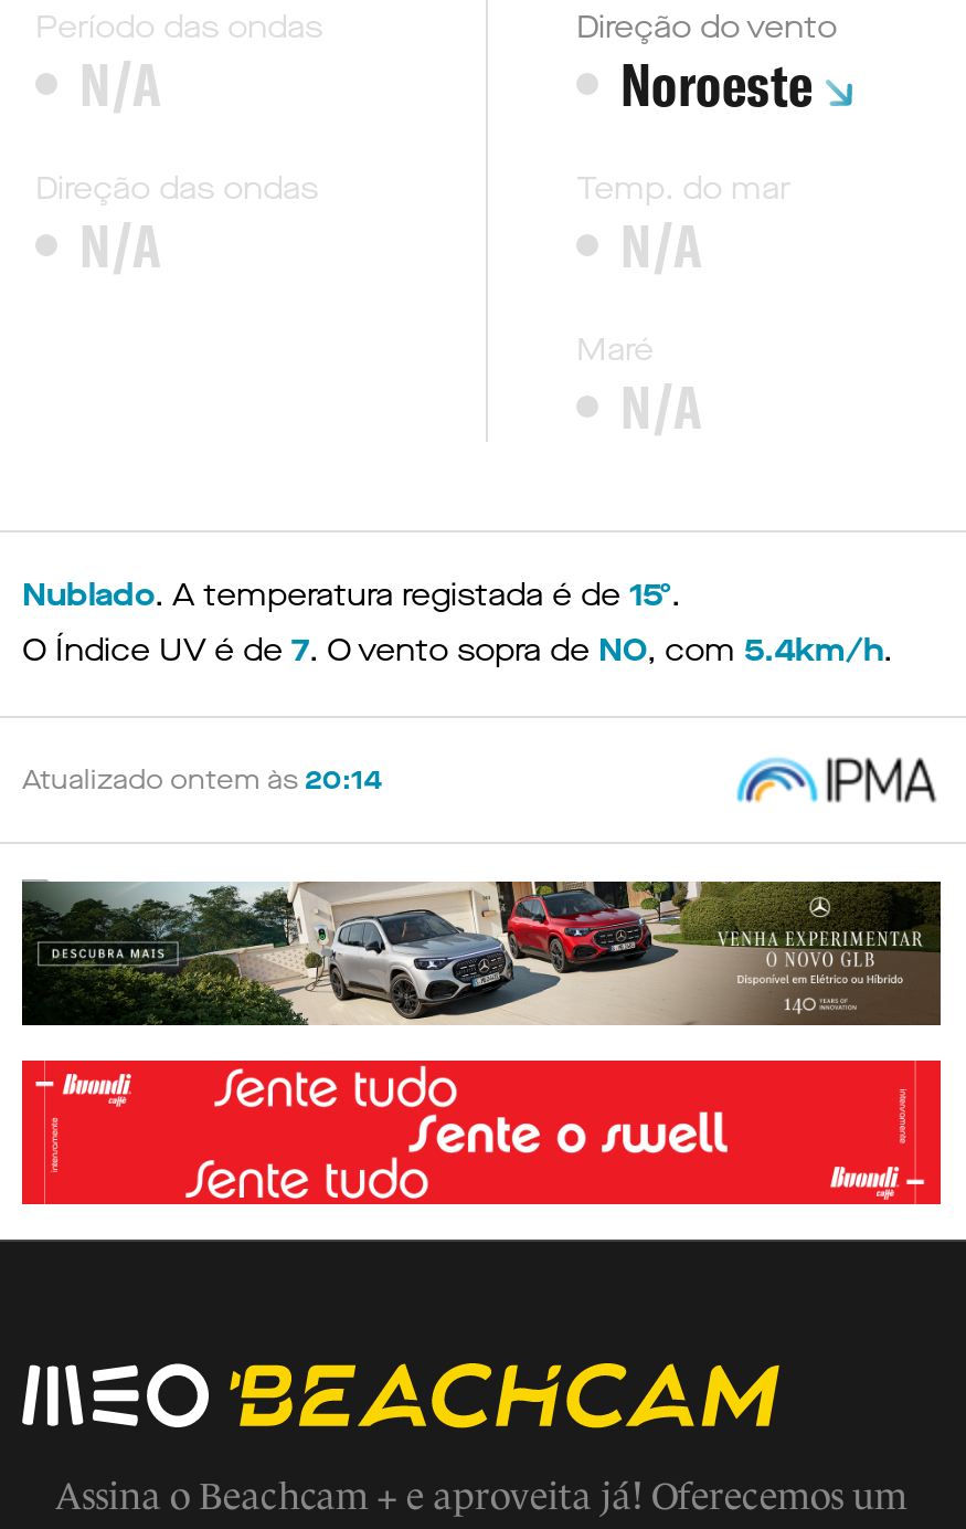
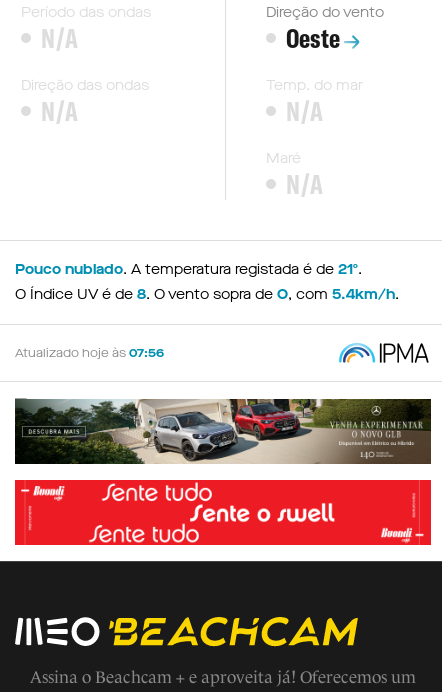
- Noroeste
+ Oeste

- Nublado. A temperatura registada é de 15º.
- O Índice UV é de 7. O vento sopra de NO, com 5.4km/h.
+ Pouco nublado. A temperatura registada é de 21º.
+ O Índice UV é de 8. O vento sopra de O, com 5.4km/h.

- Atualizado ontem às 20:14
+ Atualizado hoje às 07:56
